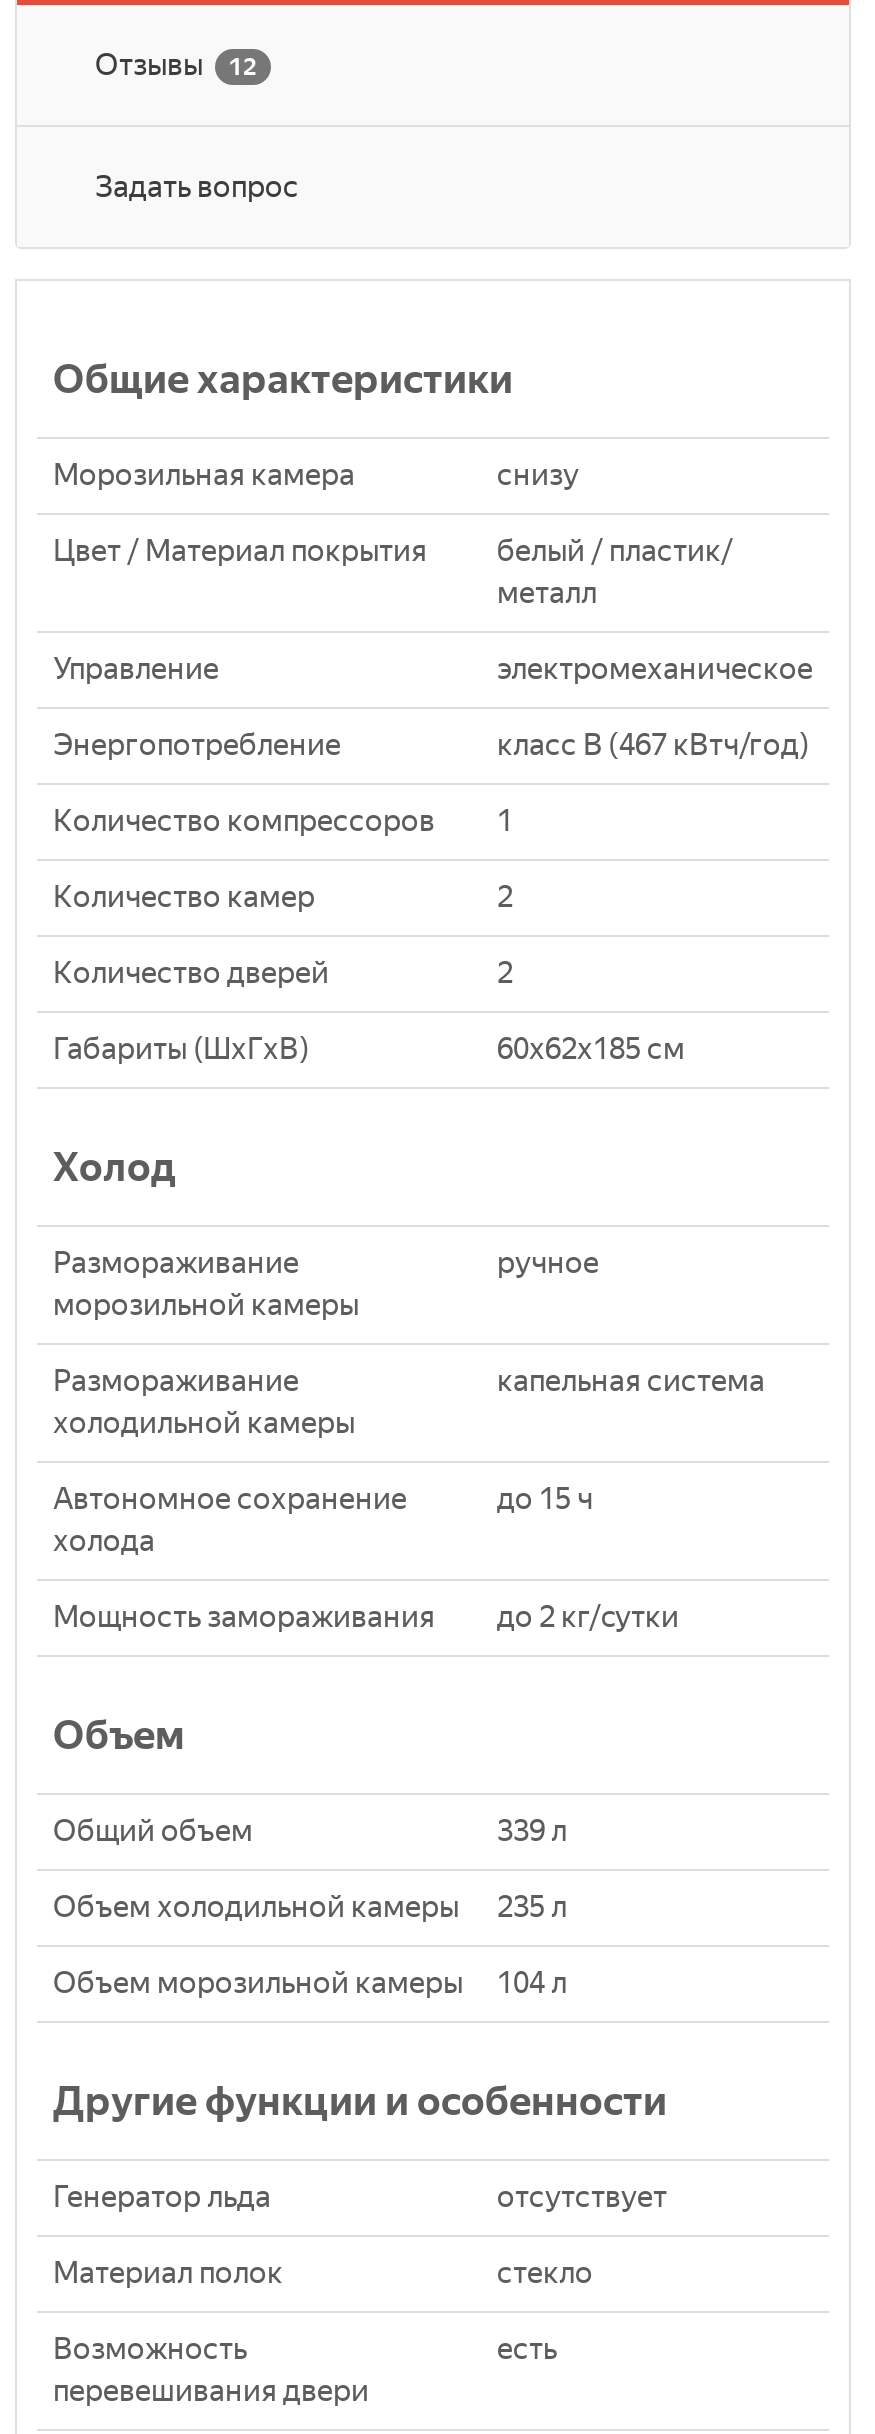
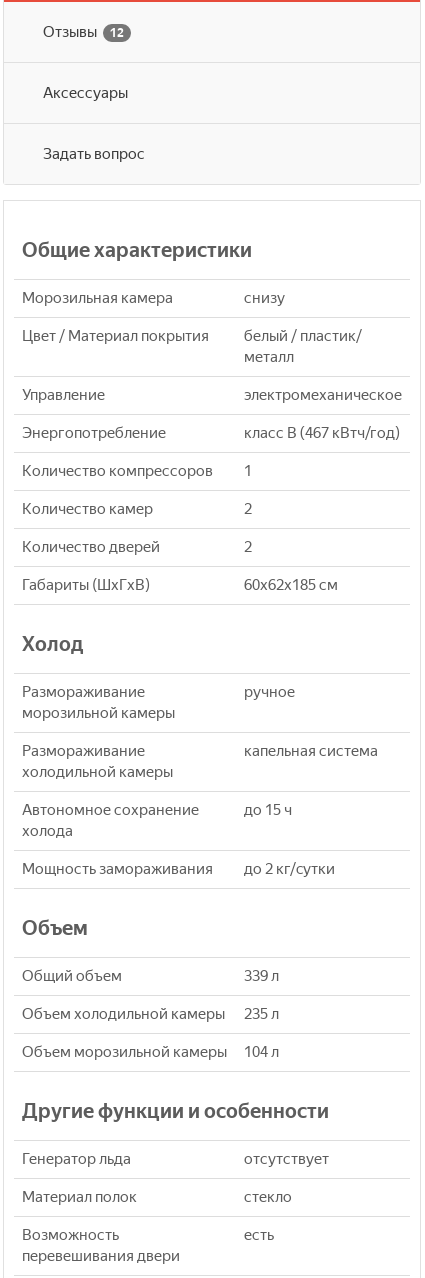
+ Аксессуары
